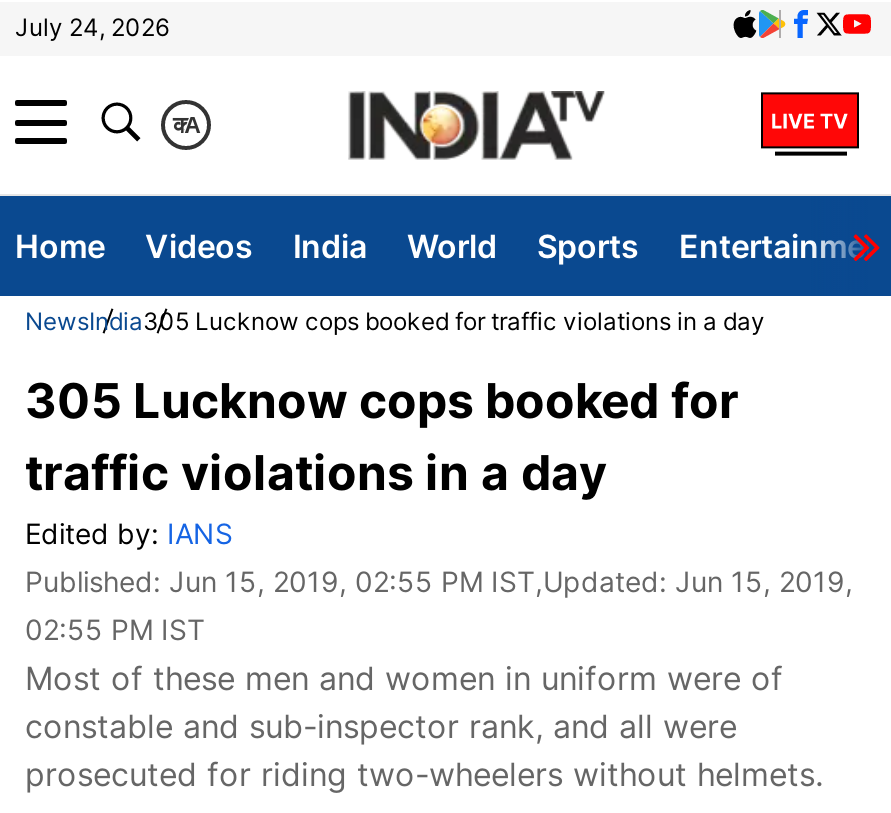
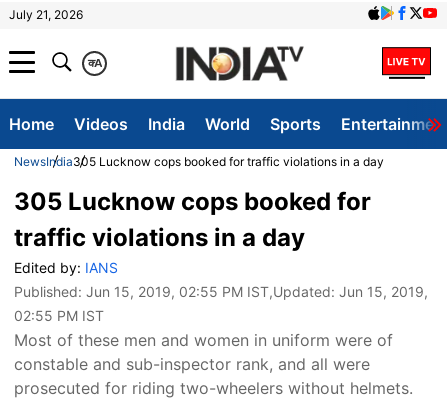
- July 24, 2026
+ July 21, 2026
